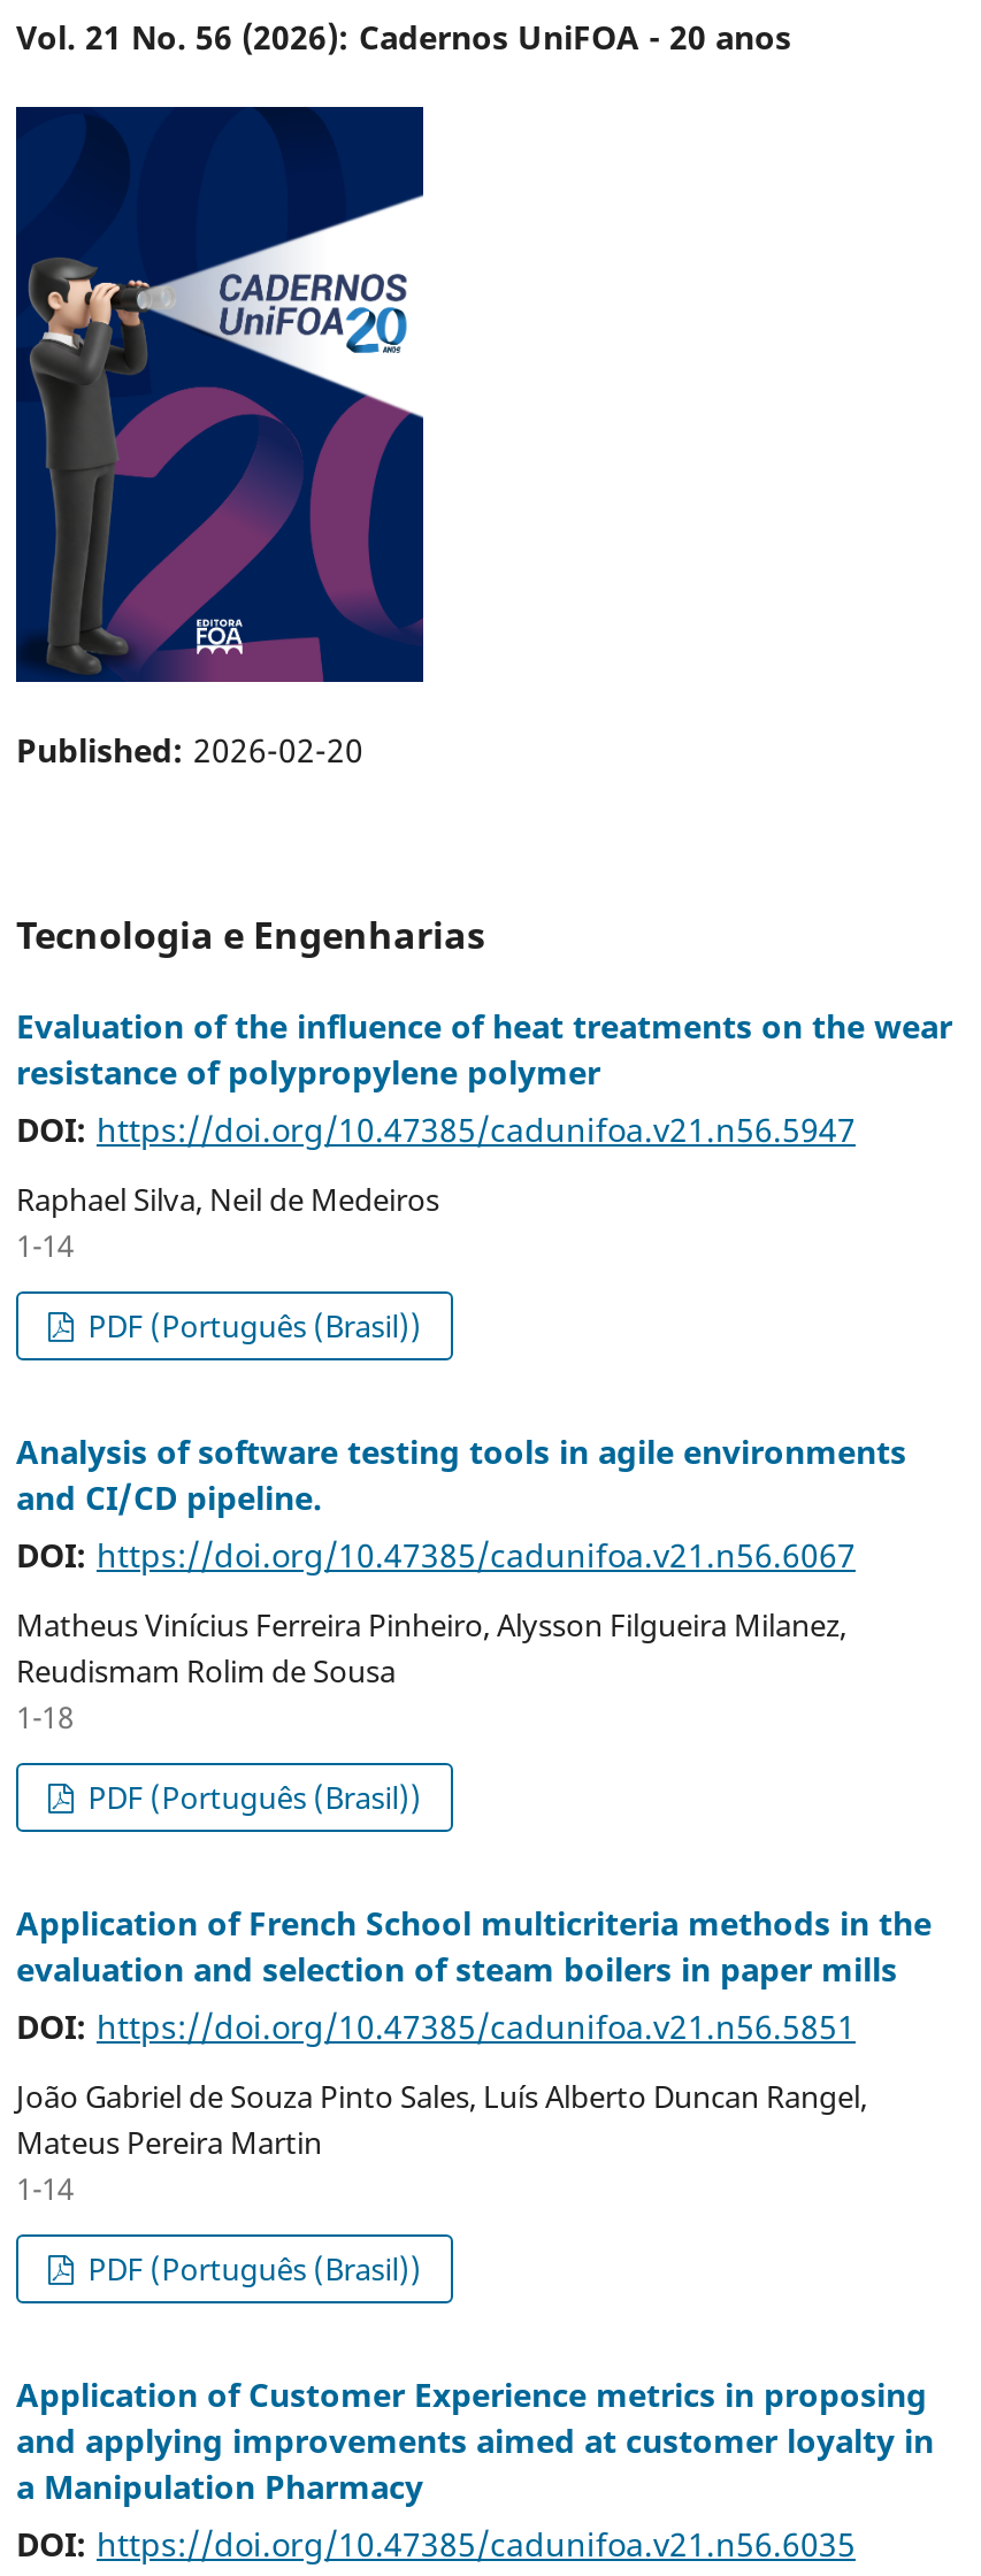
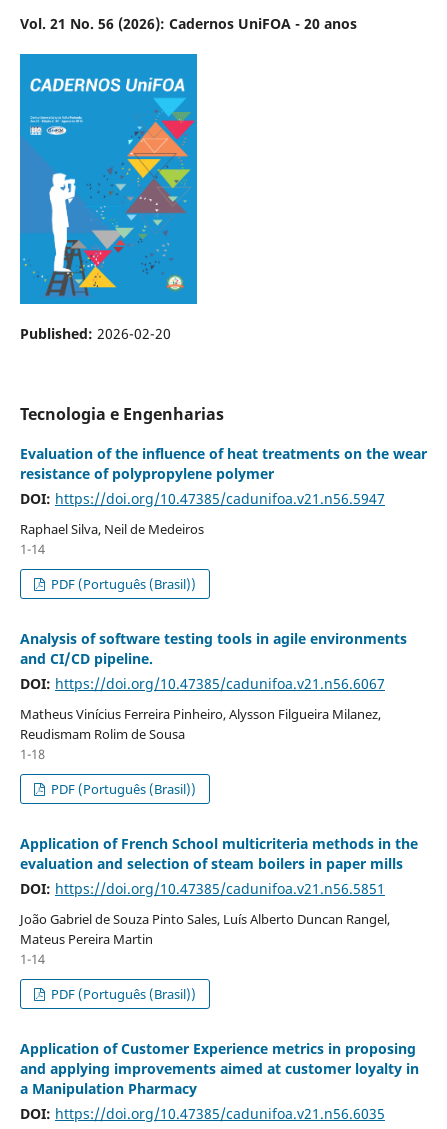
- [image]
+ [image]
